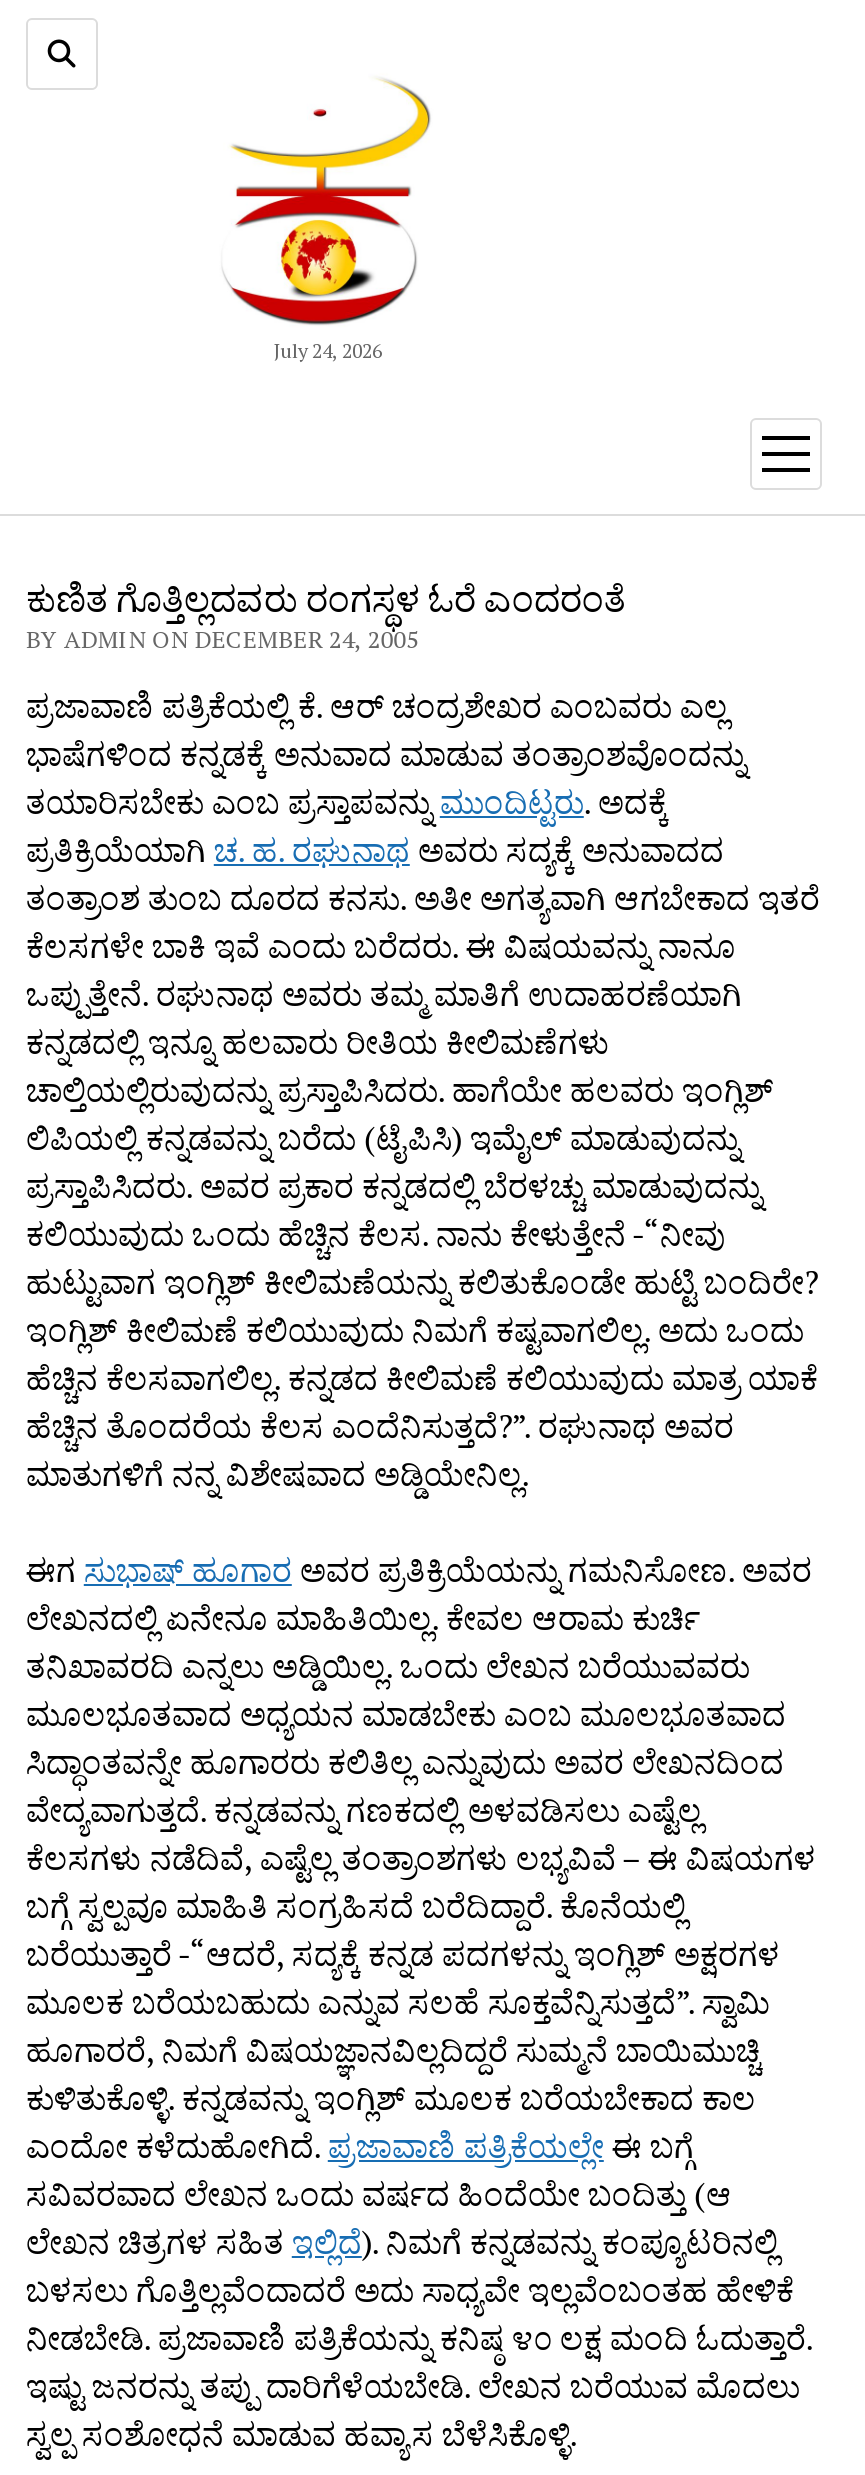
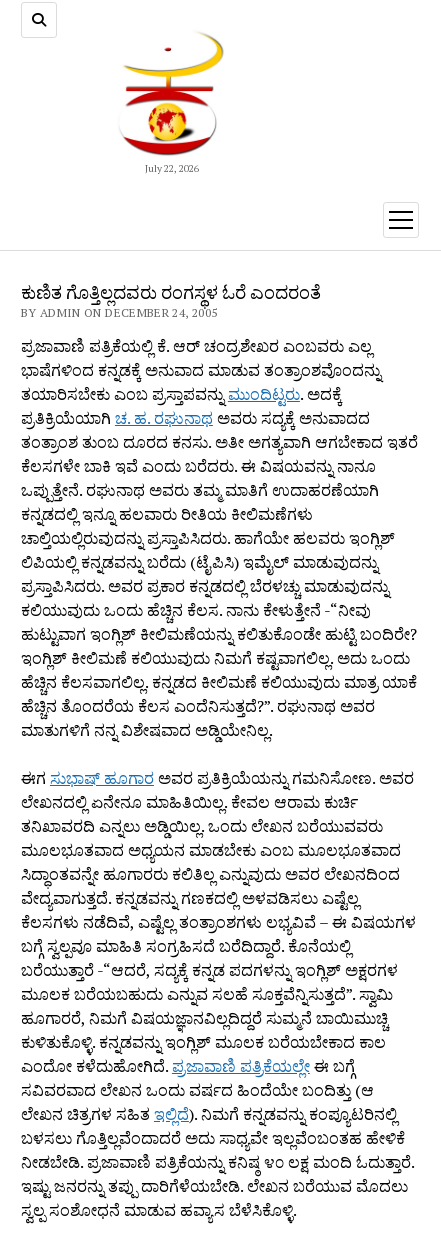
- July 24, 2026
+ July 22, 2026
